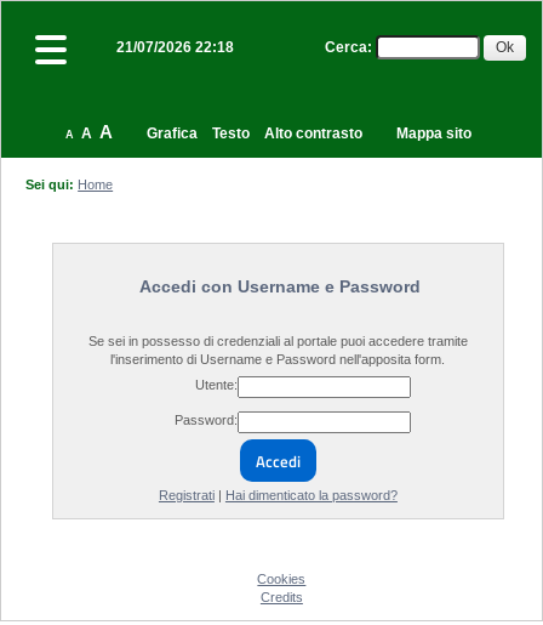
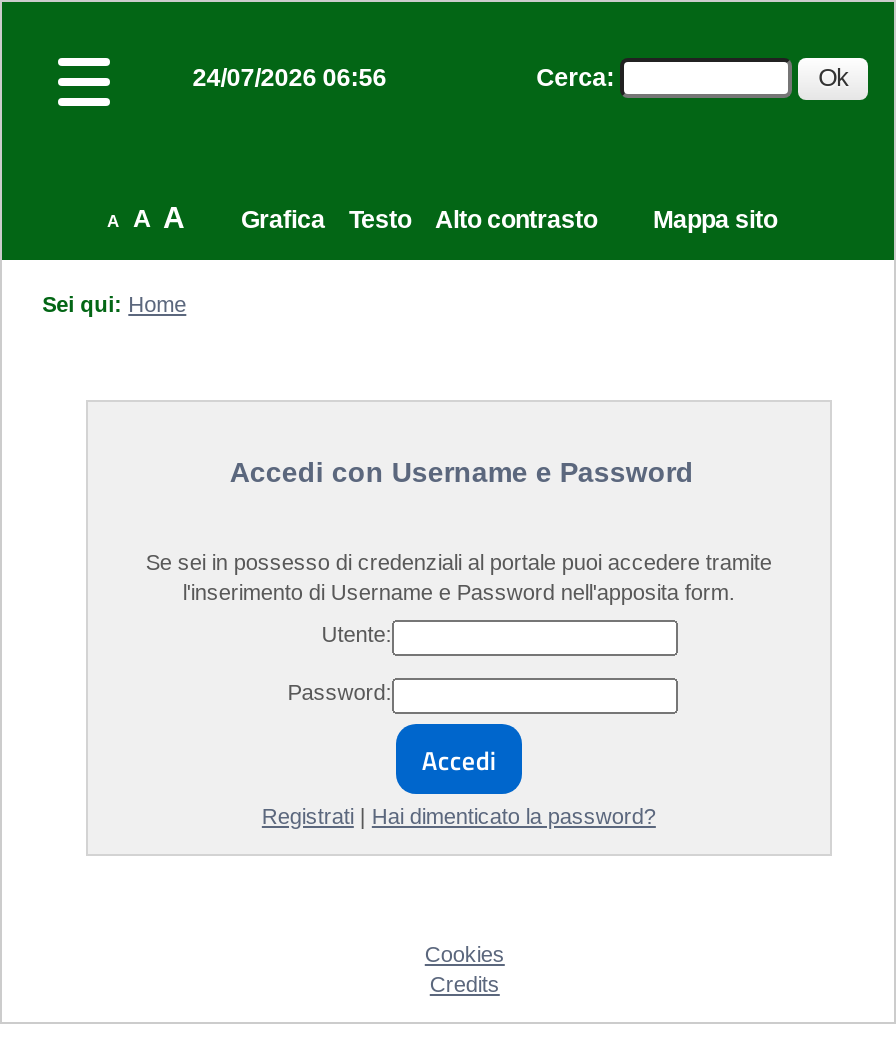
- 21/07/2026 22:18
+ 24/07/2026 06:56
